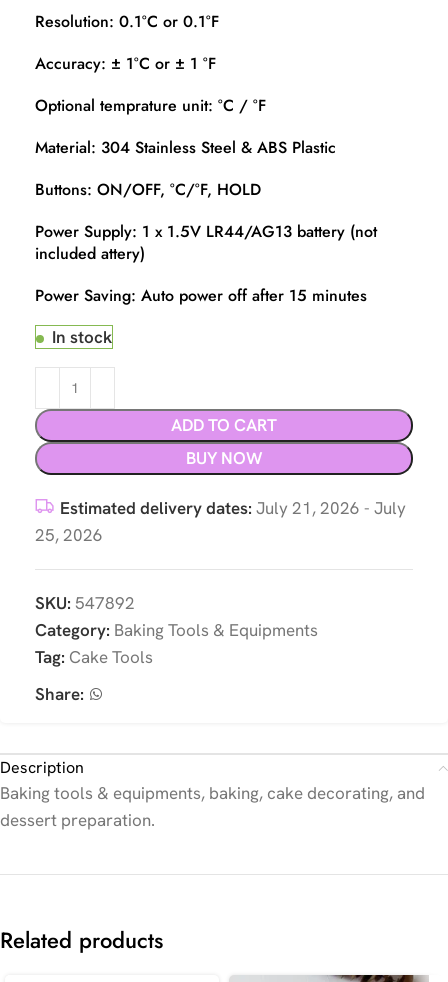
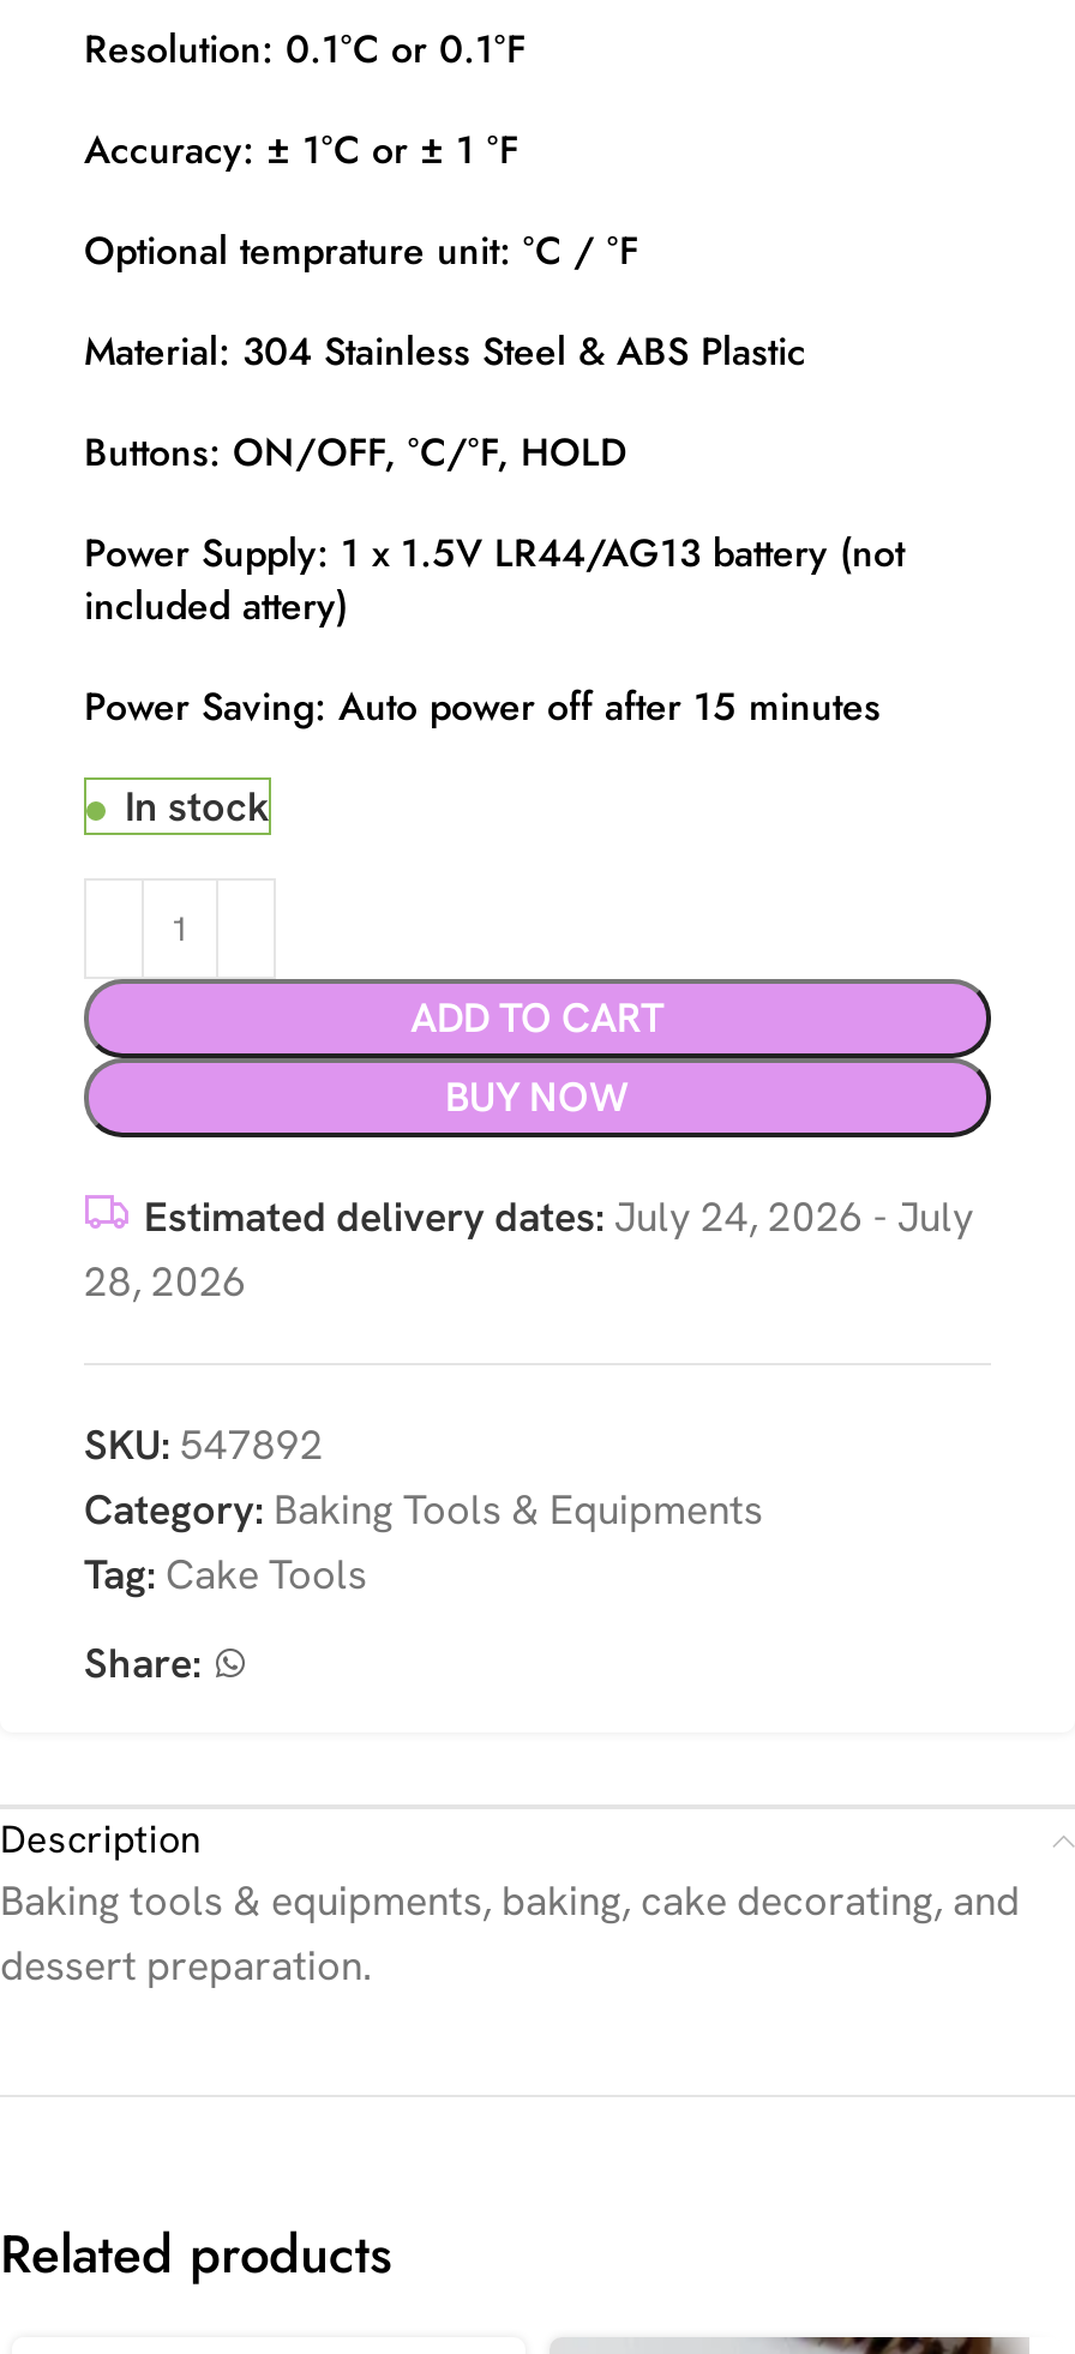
- Estimated delivery dates: July 21, 2026 - July
+ Estimated delivery dates: July 24, 2026 - July

- 25, 2026
+ 28, 2026
